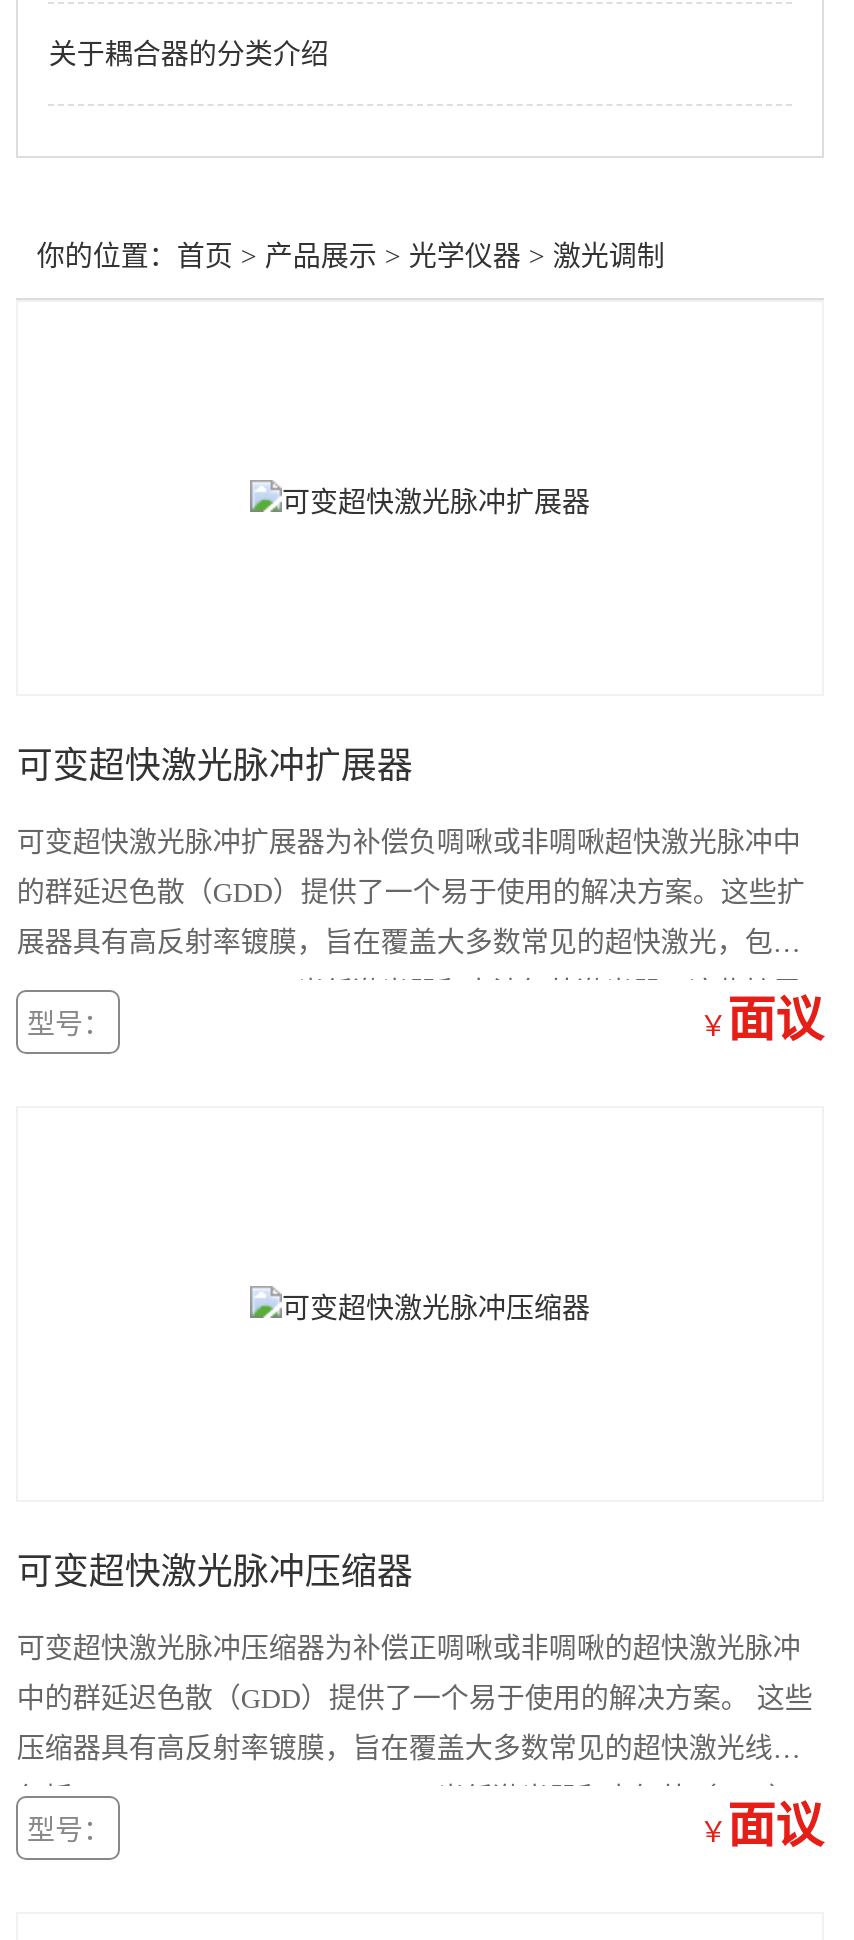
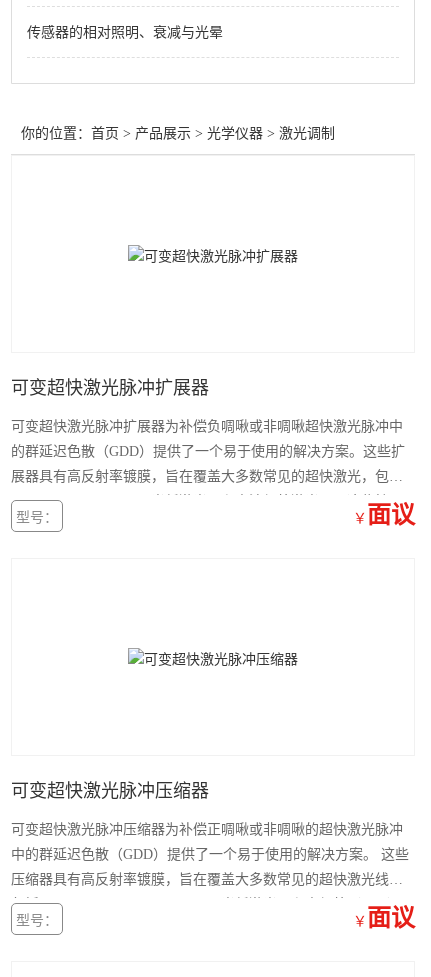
- 关于耦合器的分类介绍
+ 传感器的相对照明、衰减与光晕
